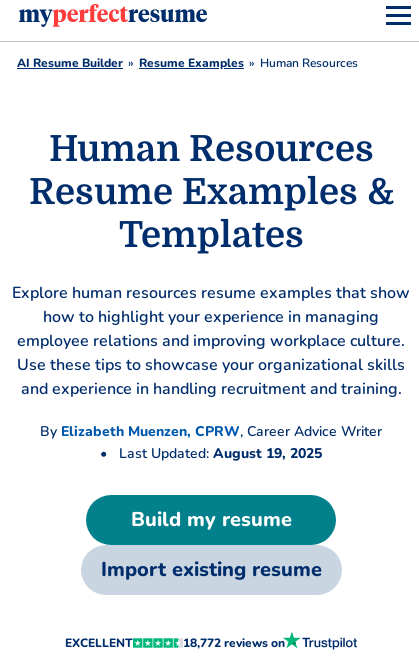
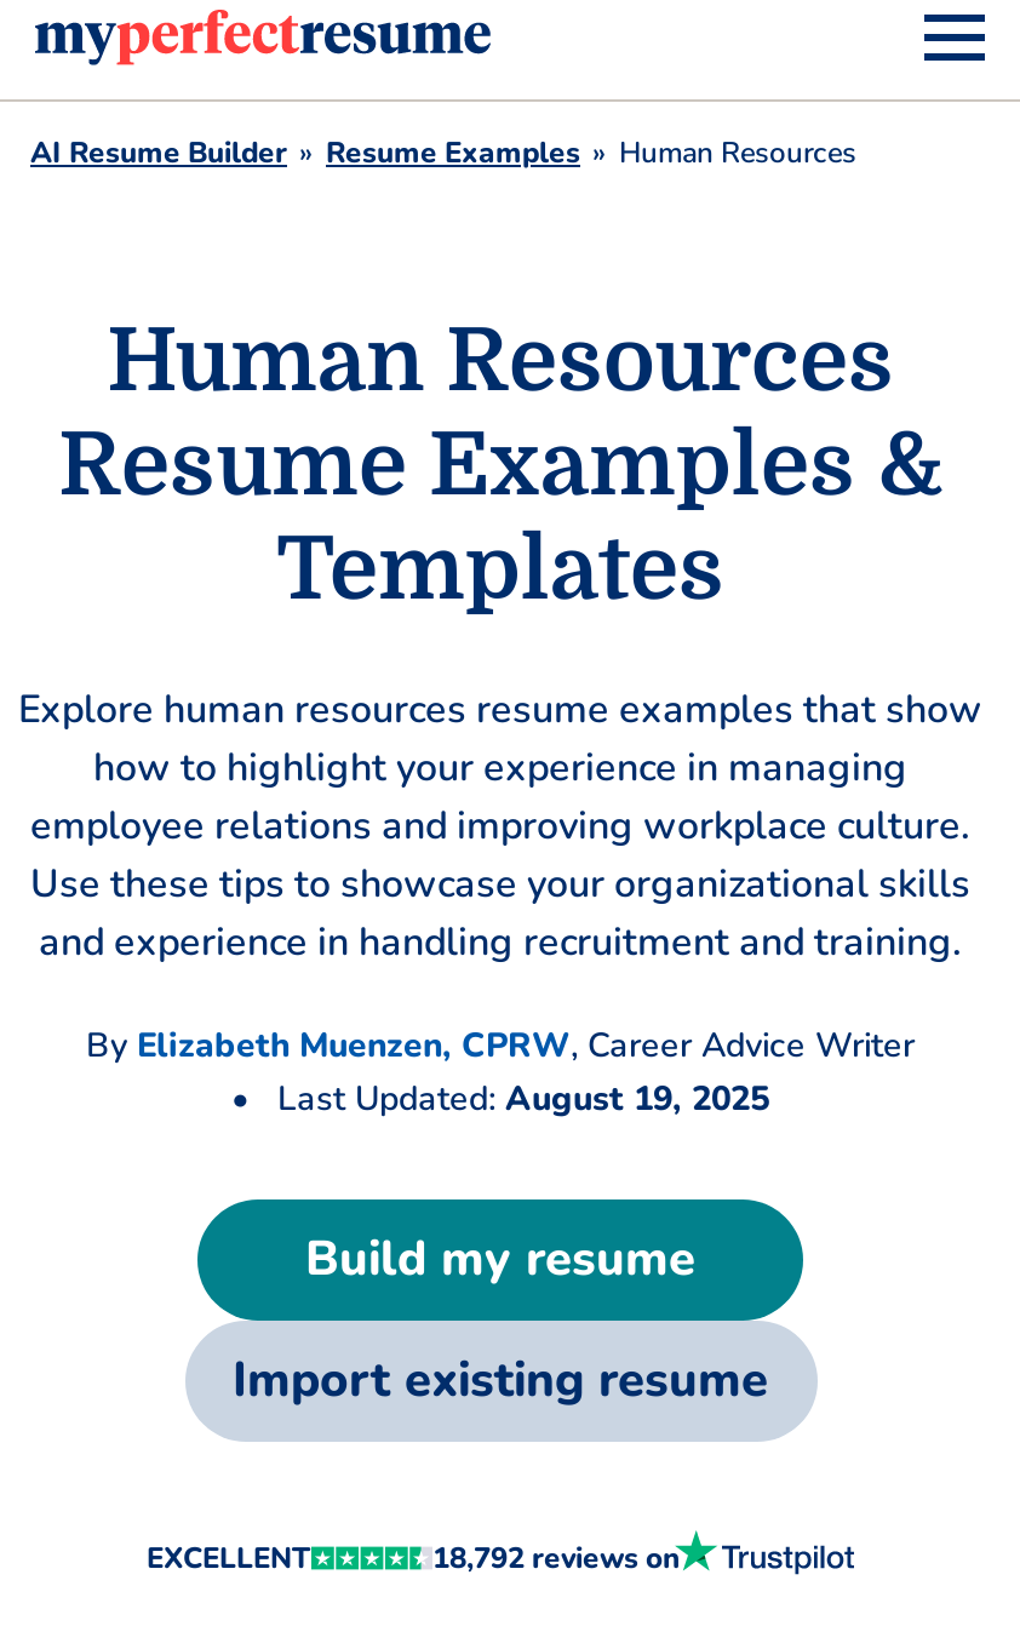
- 18,772 reviews on
+ 18,792 reviews on
